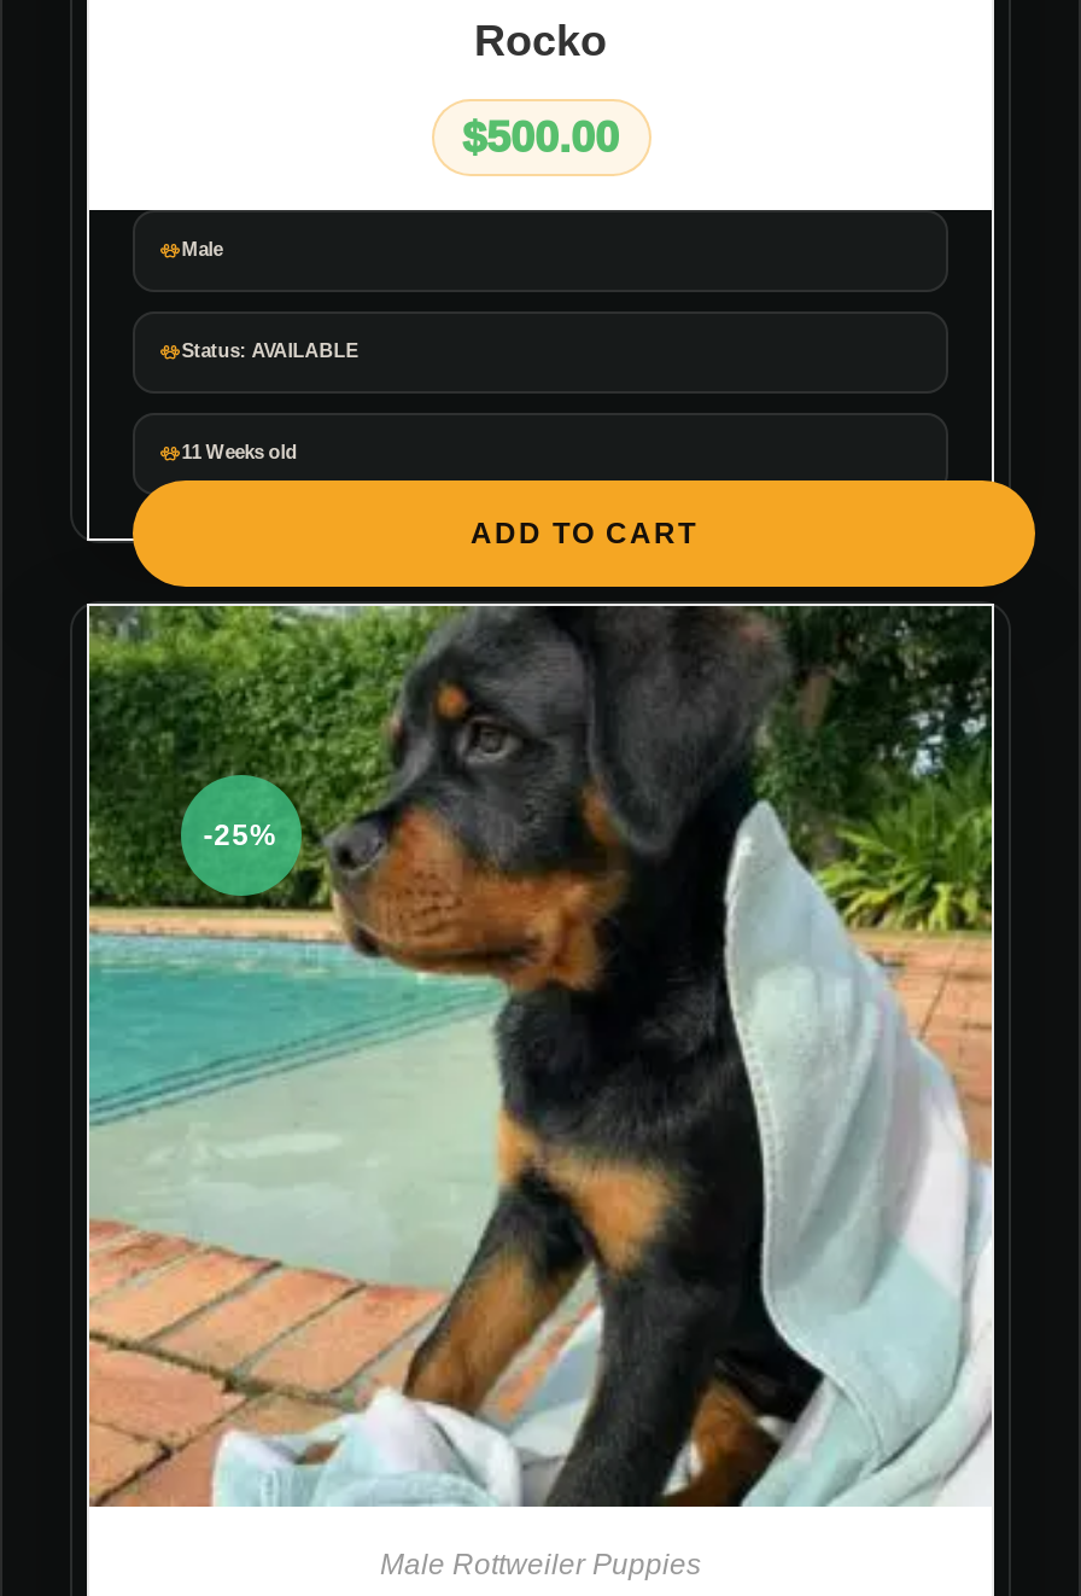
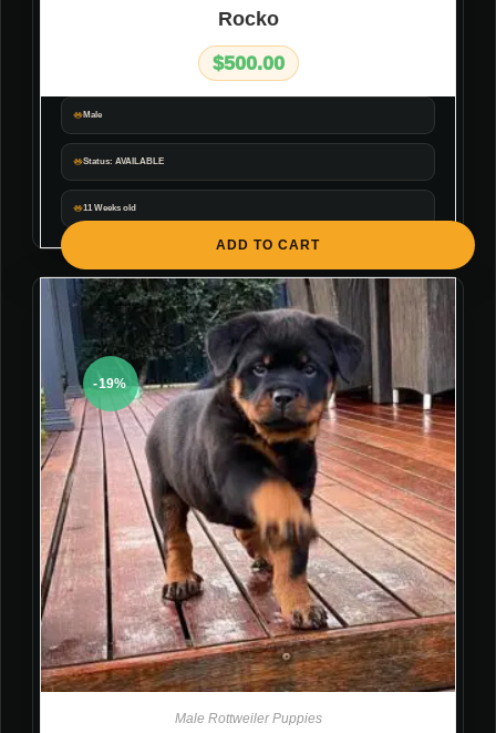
- [image]
- -25%
+ [image]
+ -19%
